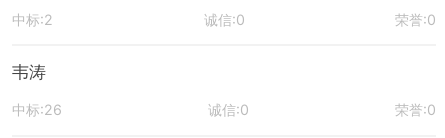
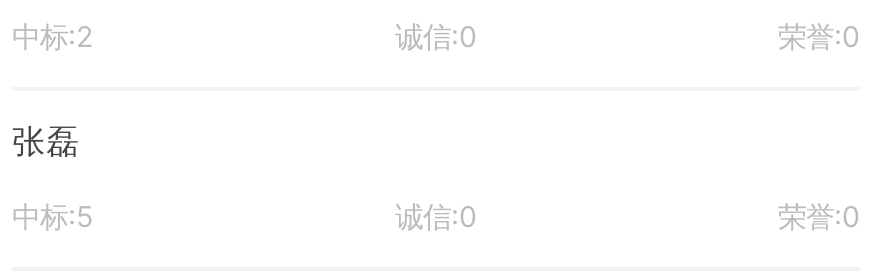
- 韦涛
+ 张磊

- 中标:26
+ 中标:5
